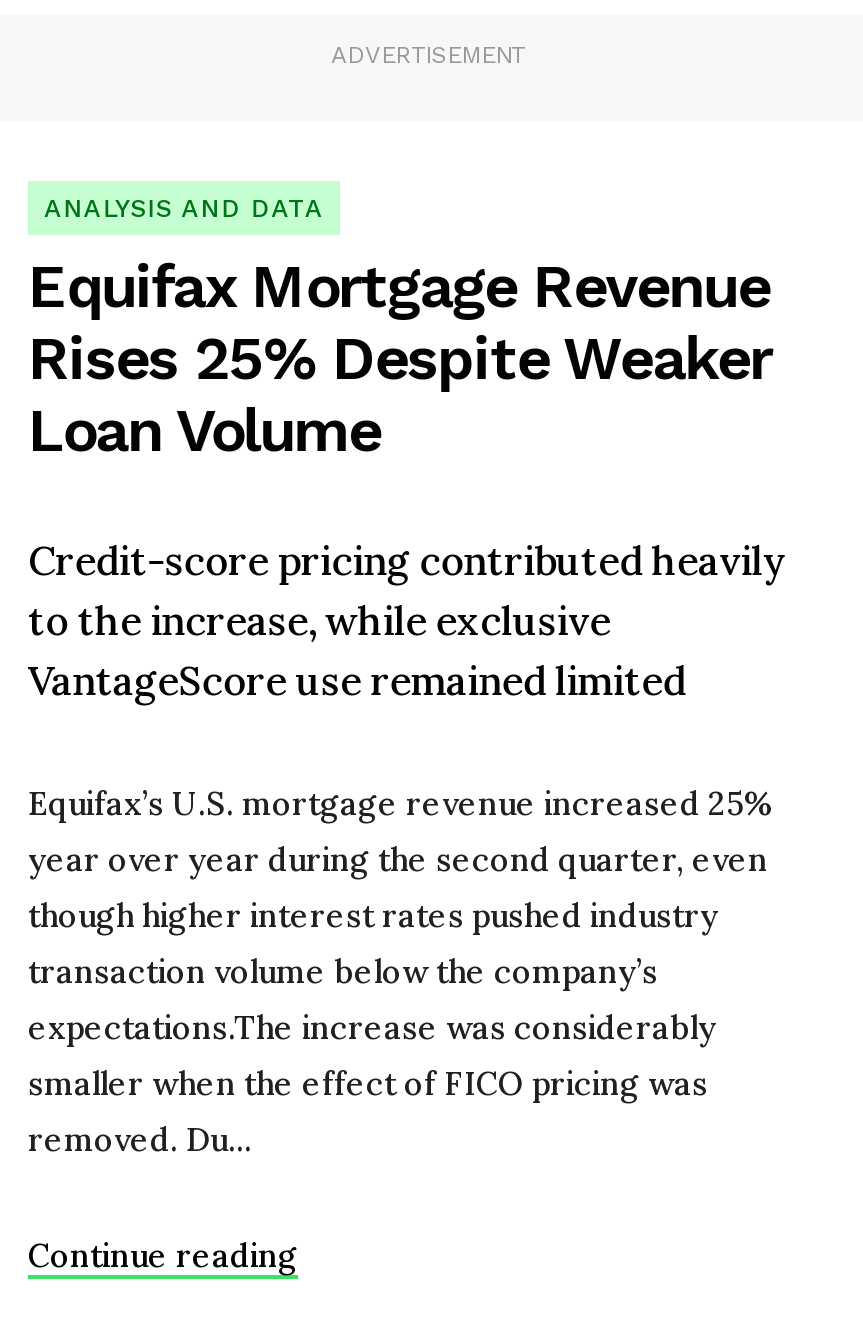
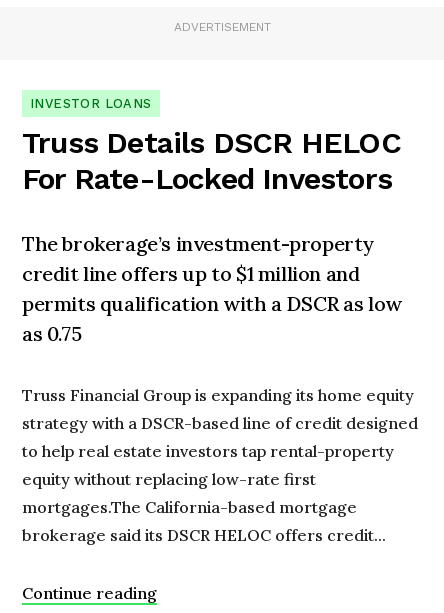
- ANALYSIS AND DATA
- Equifax Mortgage Revenue
- Rises 25% Despite Weaker
- Loan Volume
+ INVESTOR LOANS
+ Truss Details DSCR HELOC
+ For Rate-Locked Investors

- Credit-score pricing contributed heavily
- to the increase, while exclusive
- VantageScore use remained limited
+ The brokerage’s investment-property
+ credit line offers up to $1 million and
+ permits qualification with a DSCR as low
+ as 0.75

- Equifax’s U.S. mortgage revenue increased 25%
- year over year during the second quarter, even
- though higher interest rates pushed industry
- transaction volume below the company’s
- expectations.The increase was considerably
- smaller when the effect of FICO pricing was
- removed. Du...
+ Truss Financial Group is expanding its home equity
+ strategy with a DSCR-based line of credit designed
+ to help real estate investors tap rental-property
+ equity without replacing low-rate first
+ mortgages.The California-based mortgage
+ brokerage said its DSCR HELOC offers credit...
